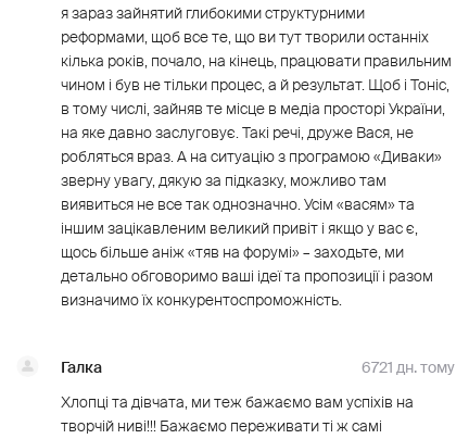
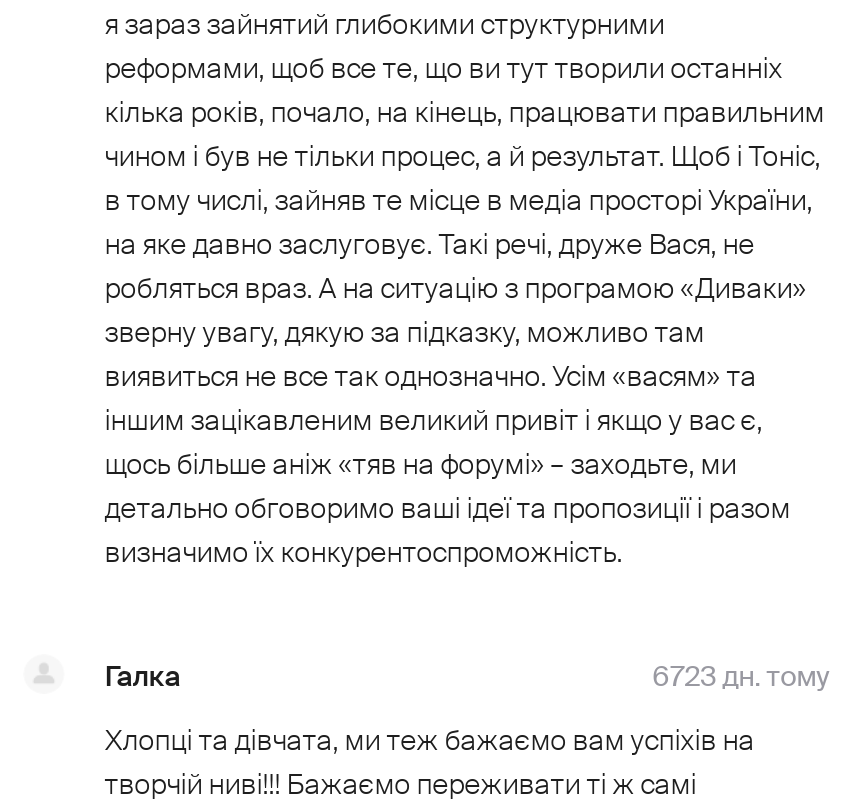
- 6721 дн. тому
+ 6723 дн. тому
